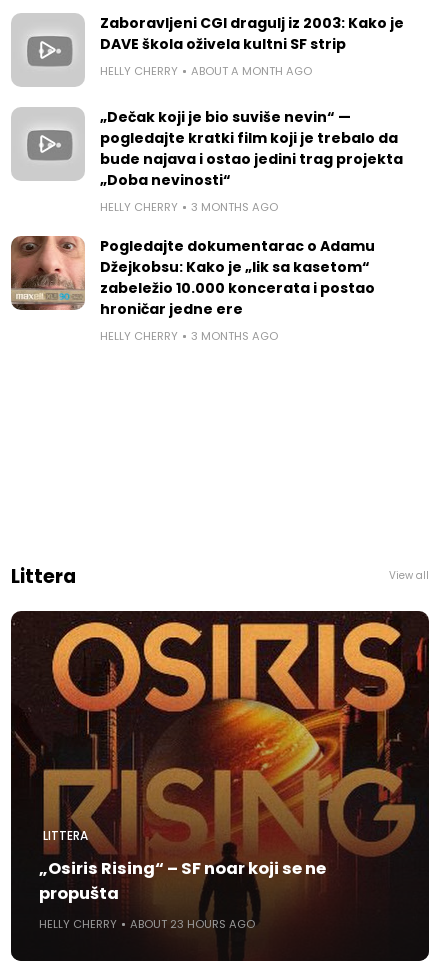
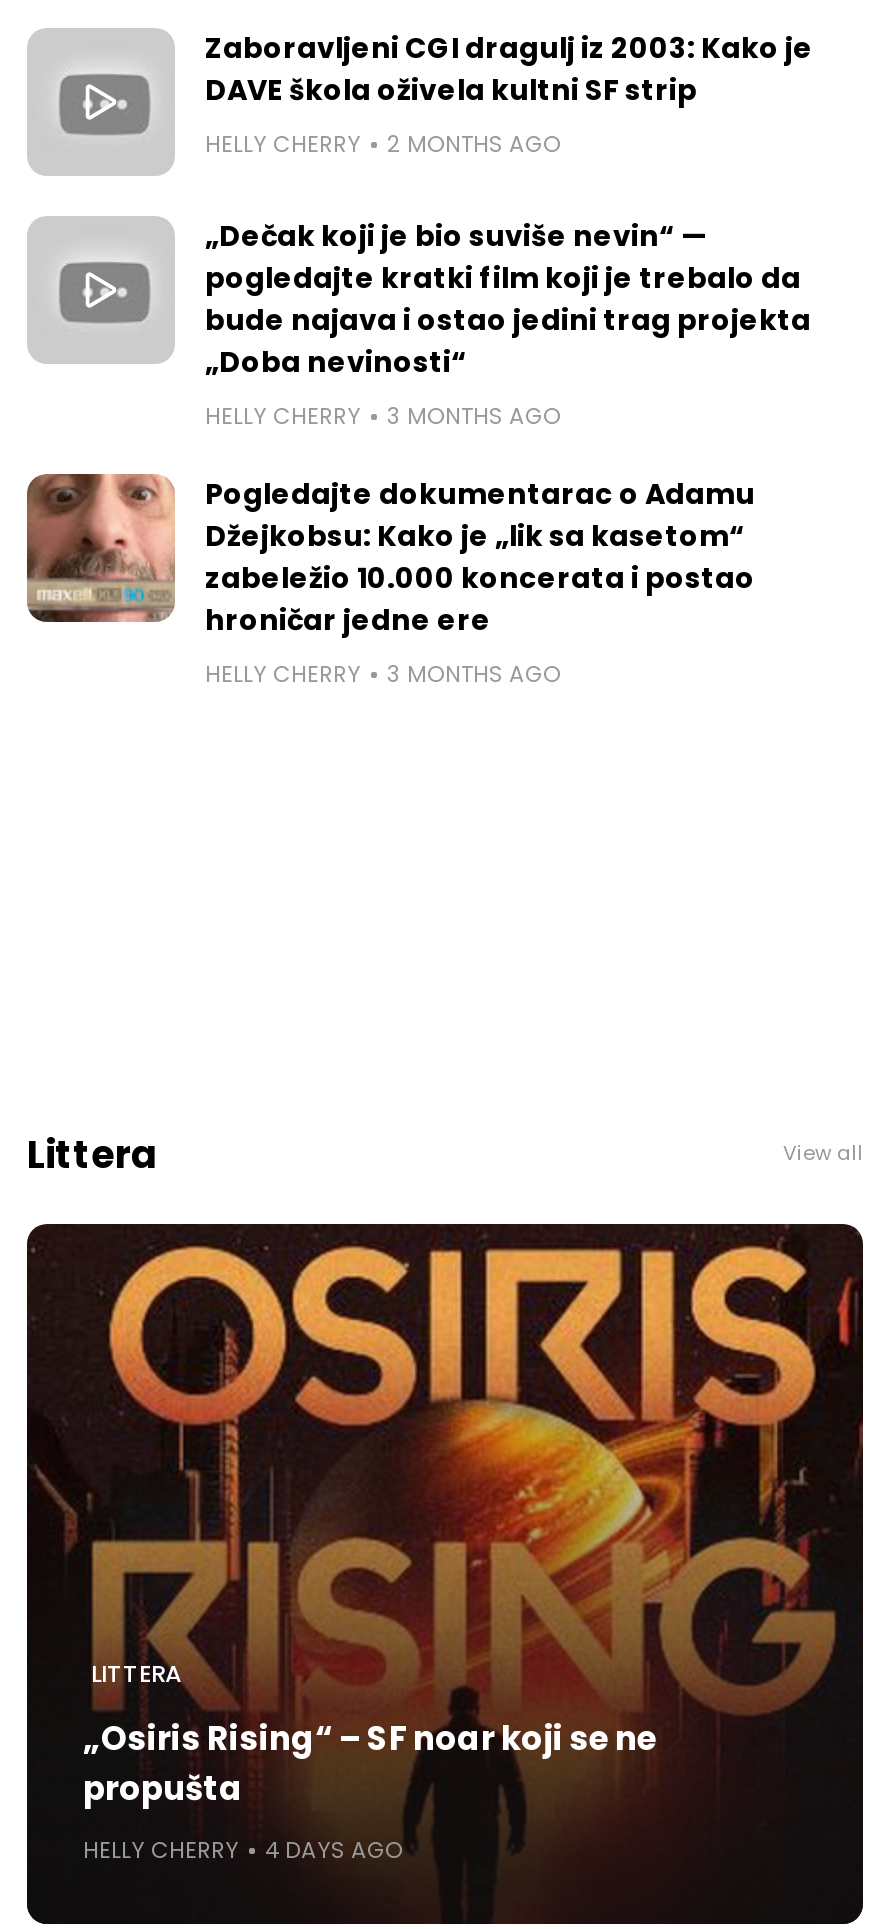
- ABOUT A MONTH AGO
+ 2 MONTHS AGO

- ABOUT 23 HOURS AGO
+ 4 DAYS AGO
